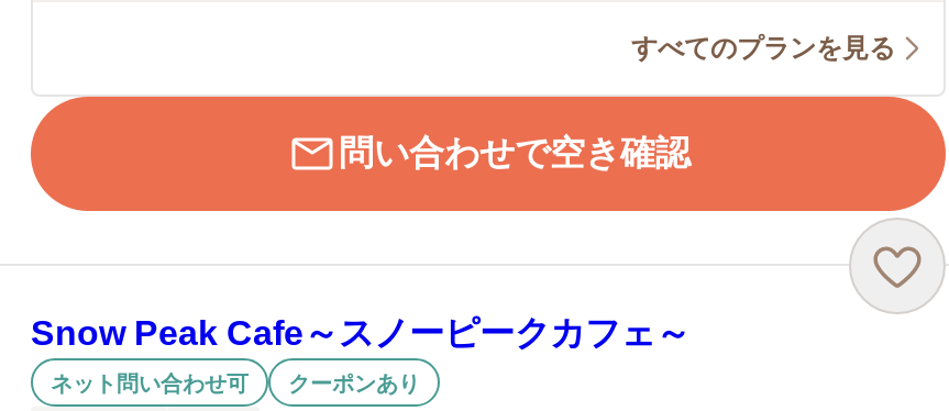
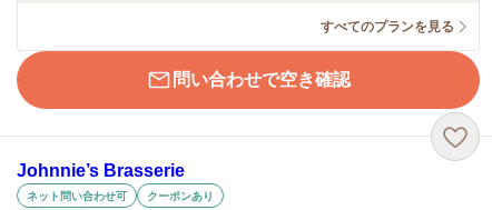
- Snow Peak Cafe～スノーピークカフェ～
+ Johnnie’s Brasserie
